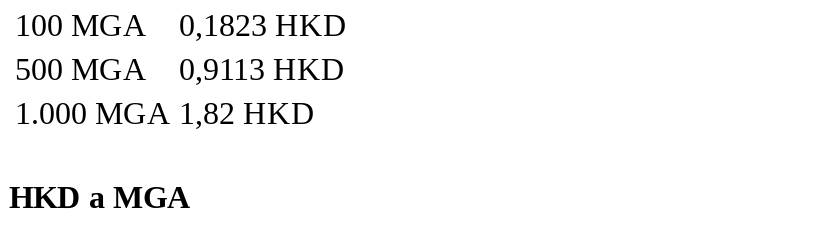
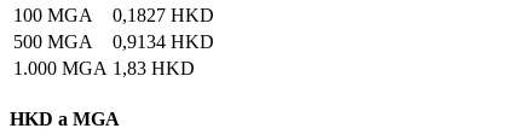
- 100 MGA 0,1823 HKD
+ 100 MGA 0,1827 HKD

- 500 MGA 0,9113 HKD
+ 500 MGA 0,9134 HKD

- 1.000 MGA 1,82 HKD
+ 1.000 MGA 1,83 HKD
